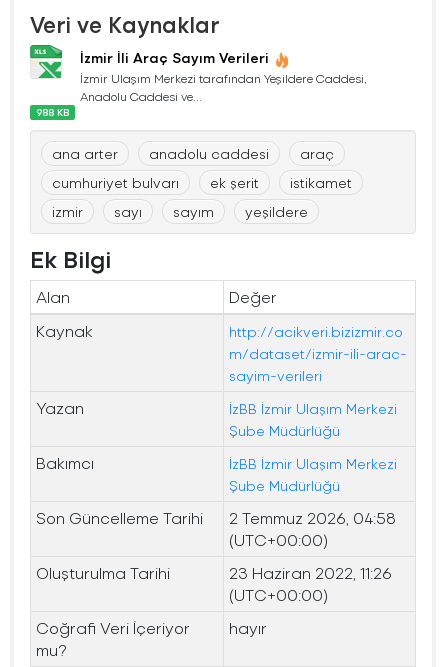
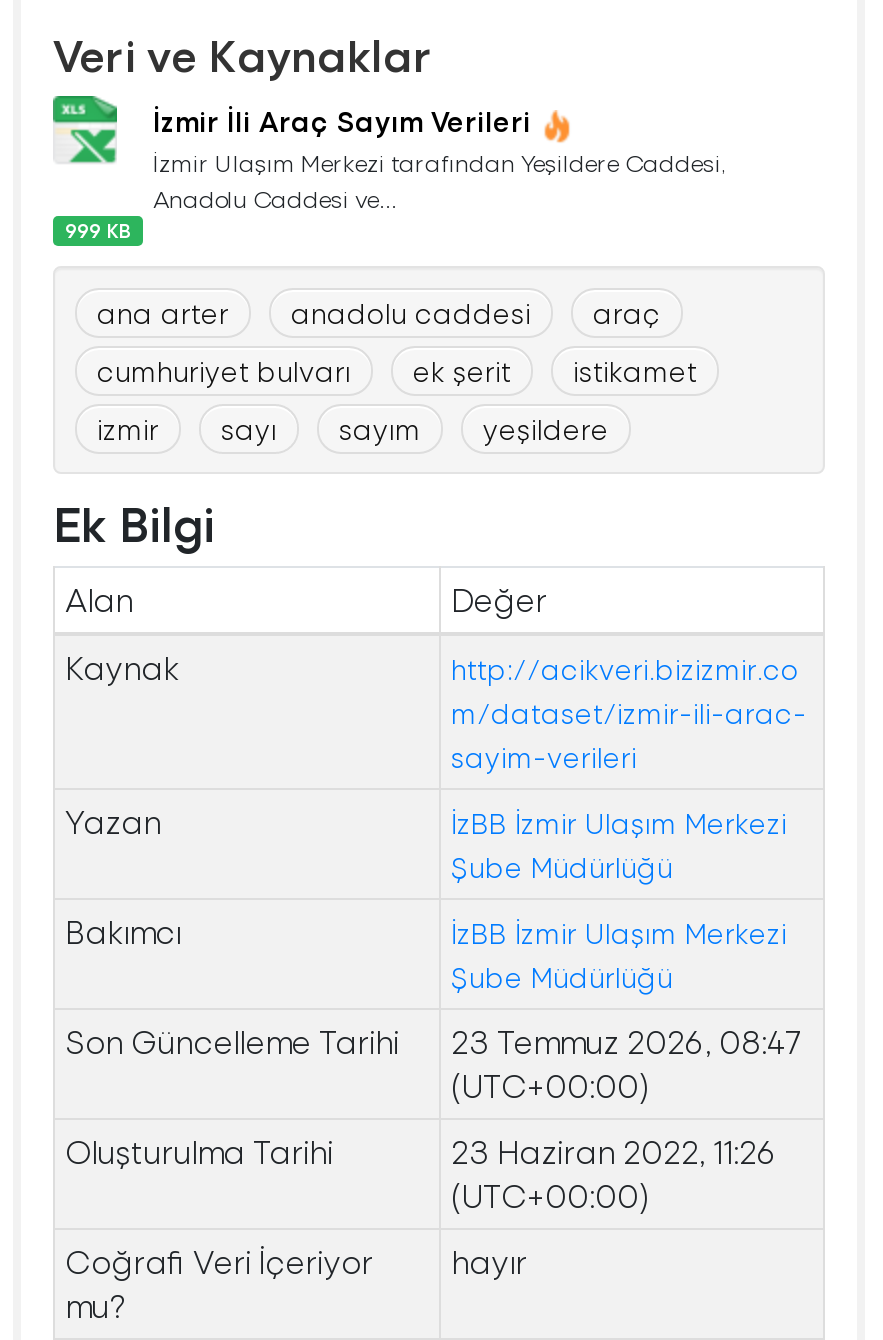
- 988 KB
+ 999 KB

- Son Güncelleme Tarihi 2 Temmuz 2026, 04:58
+ Son Güncelleme Tarihi 23 Temmuz 2026, 08:47
